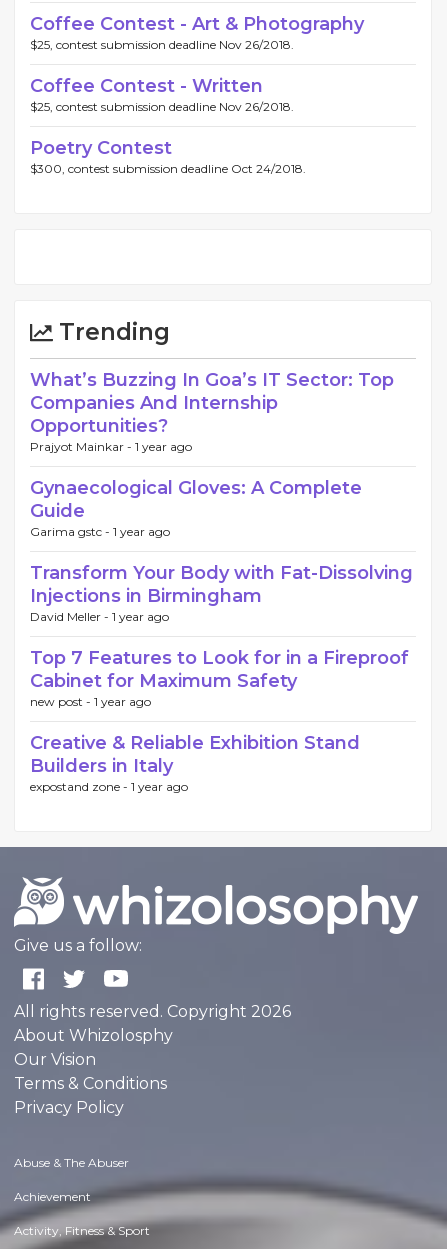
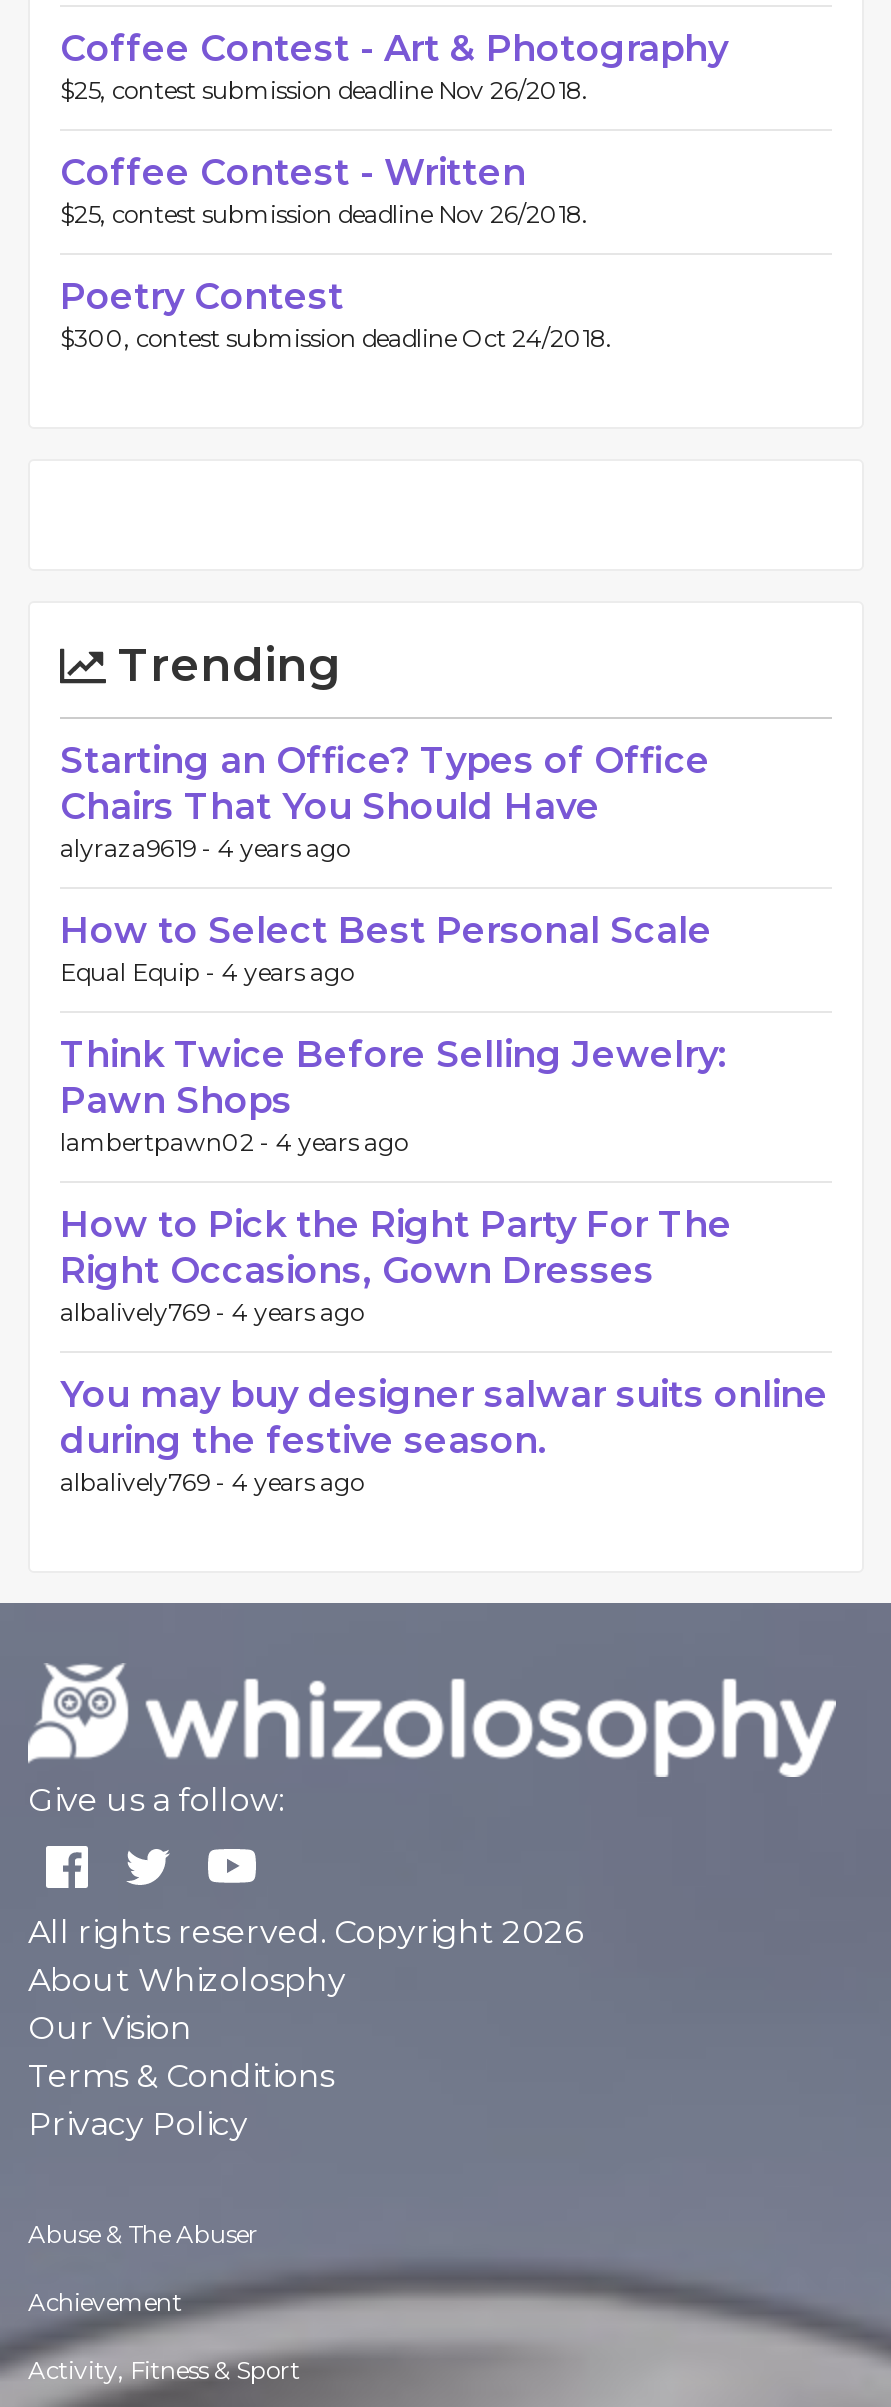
- What’s Buzzing In Goa’s IT Sector: Top
- Companies And Internship
- Opportunities?
- Prajyot Mainkar - 1 year ago
+ Starting an Office? Types of Office
+ Chairs That You Should Have
+ alyraza9619 - 4 years ago

- Gynaecological Gloves: A Complete
- Guide
- Garima gstc - 1 year ago
+ How to Select Best Personal Scale
+ Equal Equip - 4 years ago

- Transform Your Body with Fat-Dissolving
- Injections in Birmingham
- David Meller - 1 year ago
+ Think Twice Before Selling Jewelry:
+ Pawn Shops
+ lambertpawn02 - 4 years ago

- Top 7 Features to Look for in a Fireproof
- Cabinet for Maximum Safety
- new post - 1 year ago
+ How to Pick the Right Party For The
+ Right Occasions, Gown Dresses
+ albalively769 - 4 years ago

- Creative & Reliable Exhibition Stand
- Builders in Italy
- expostand zone - 1 year ago
+ You may buy designer salwar suits online
+ during the festive season.
+ albalively769 - 4 years ago
